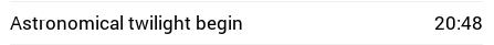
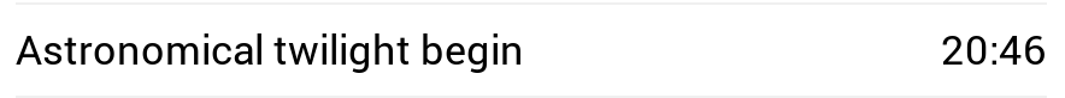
- 20:48
+ 20:46
